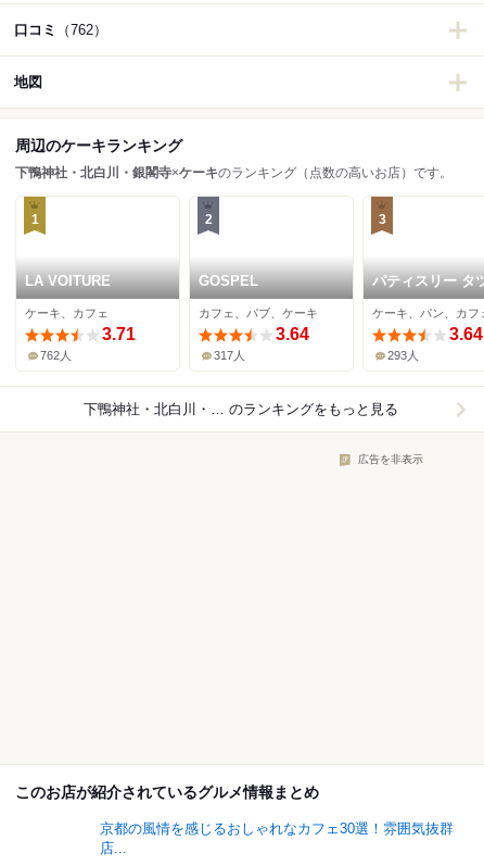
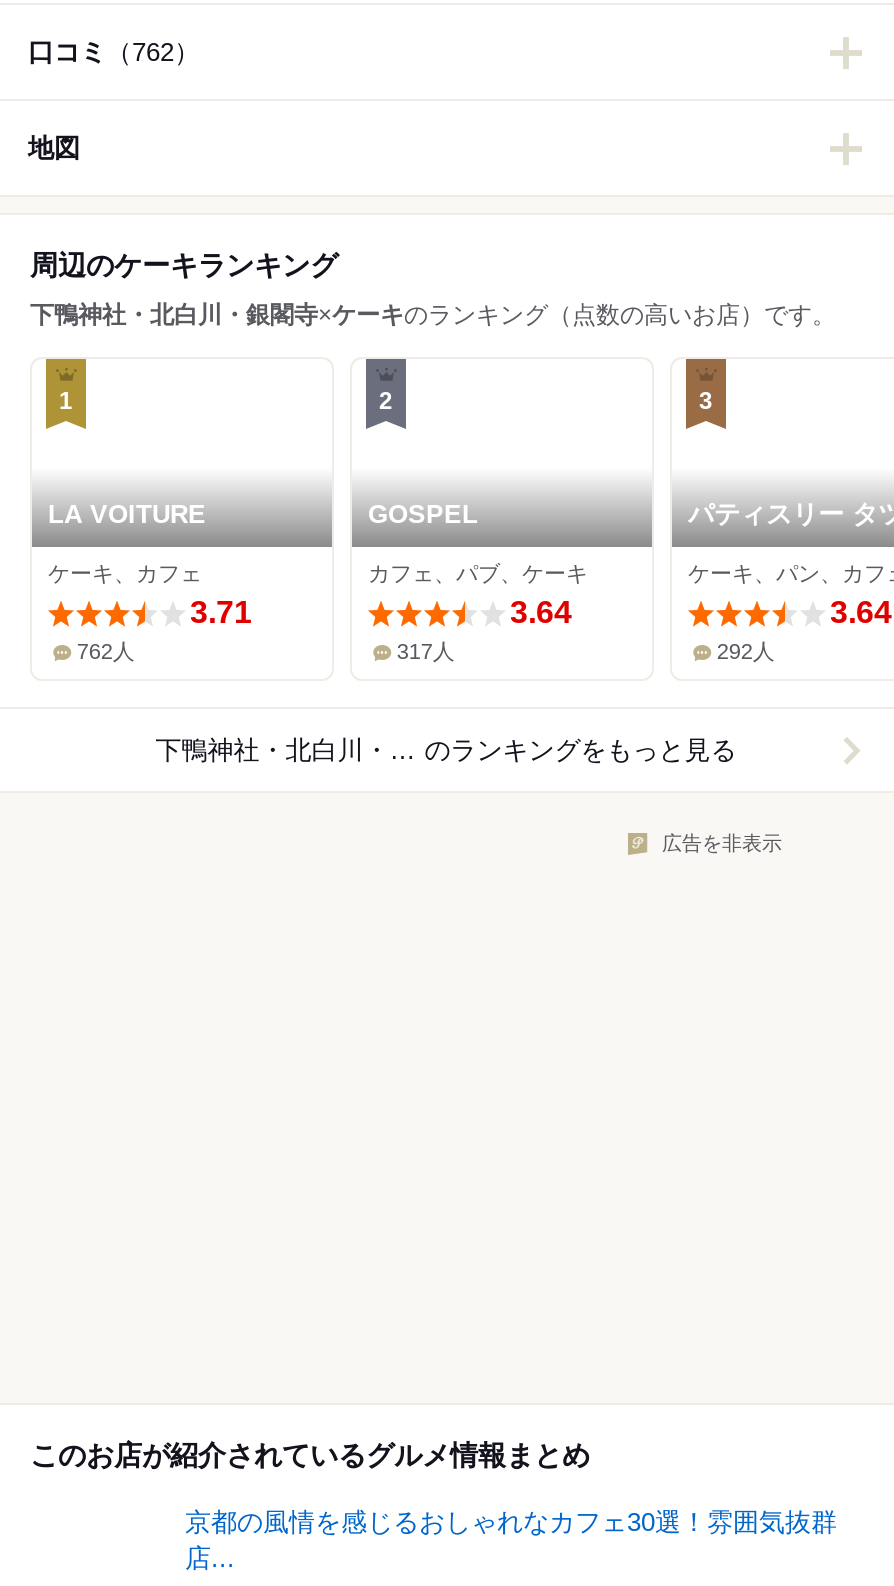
- 293人
+ 292人
